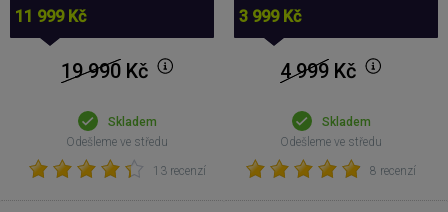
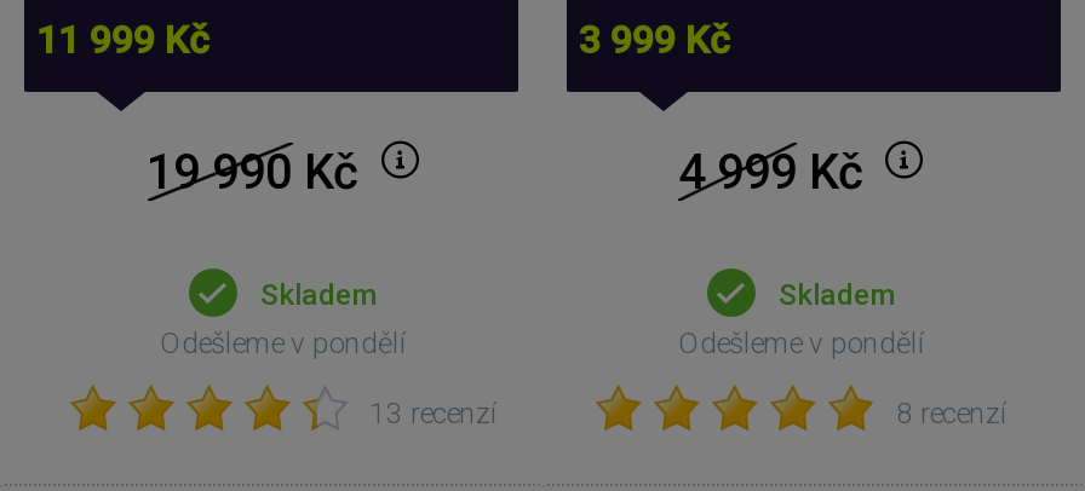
- Odešleme ve středu
+ Odešleme v pondělí

- Odešleme ve středu
+ Odešleme v pondělí
